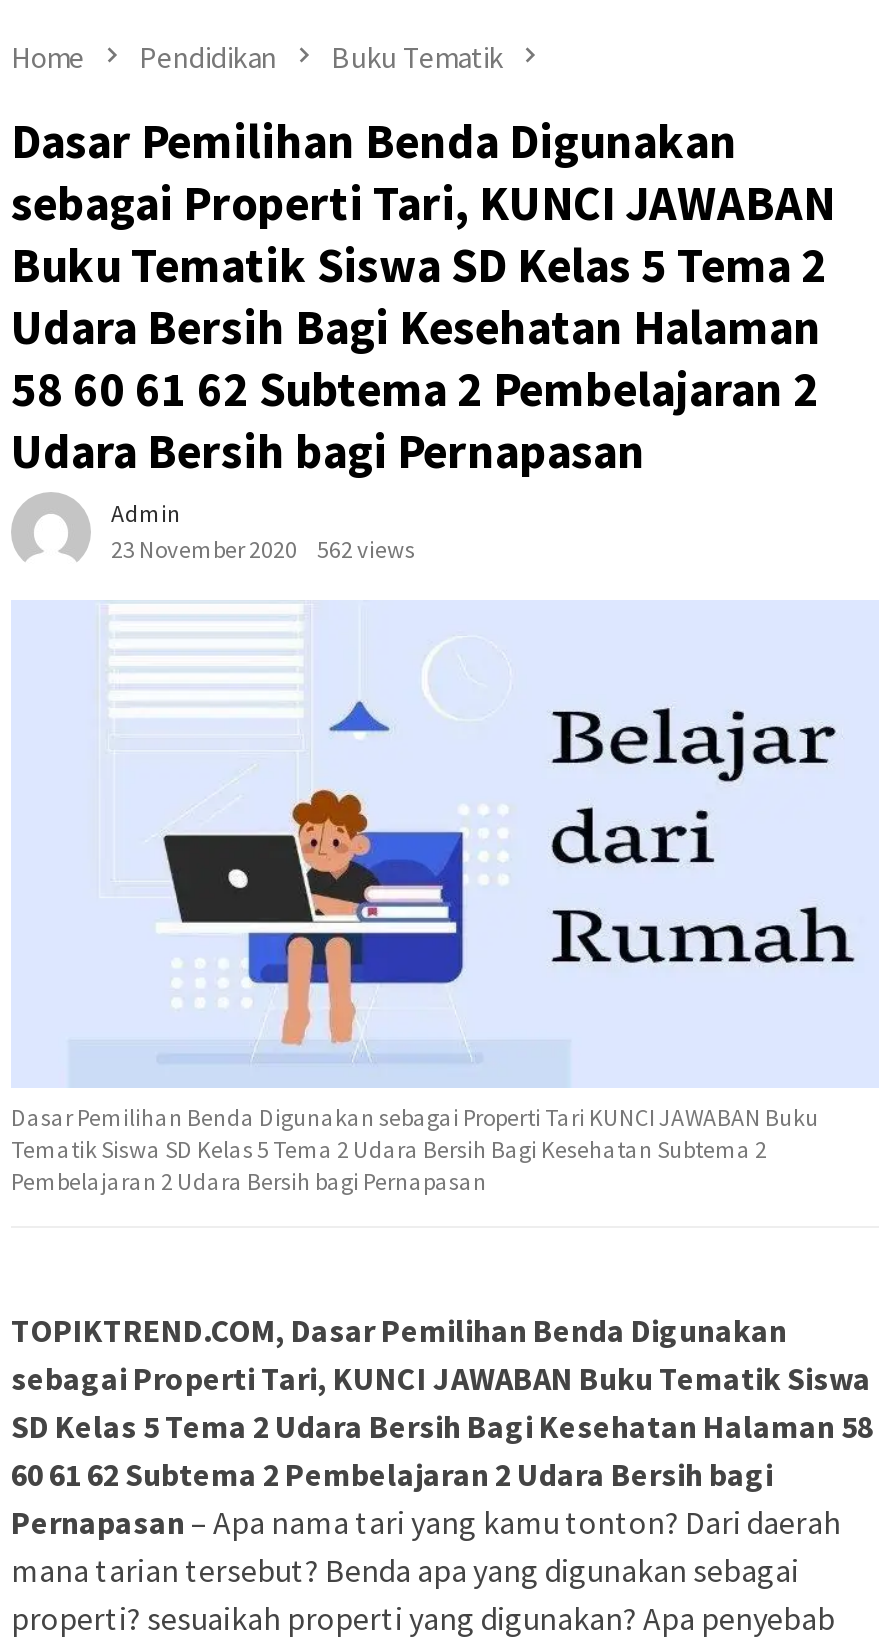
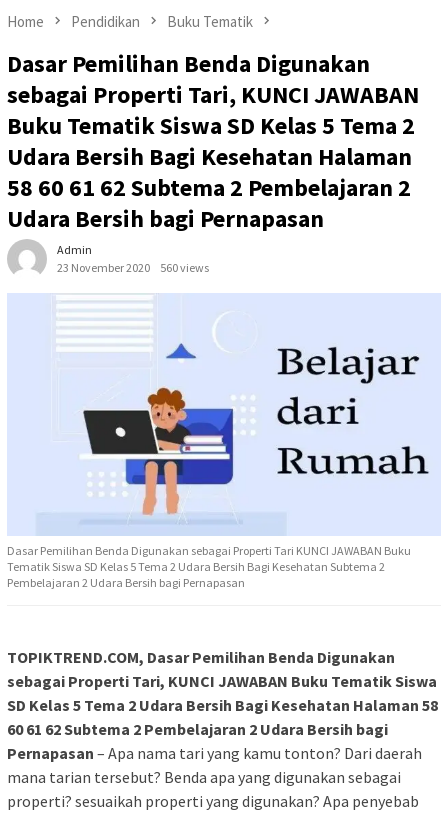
- 23 November 2020 562 views
+ 23 November 2020 560 views
